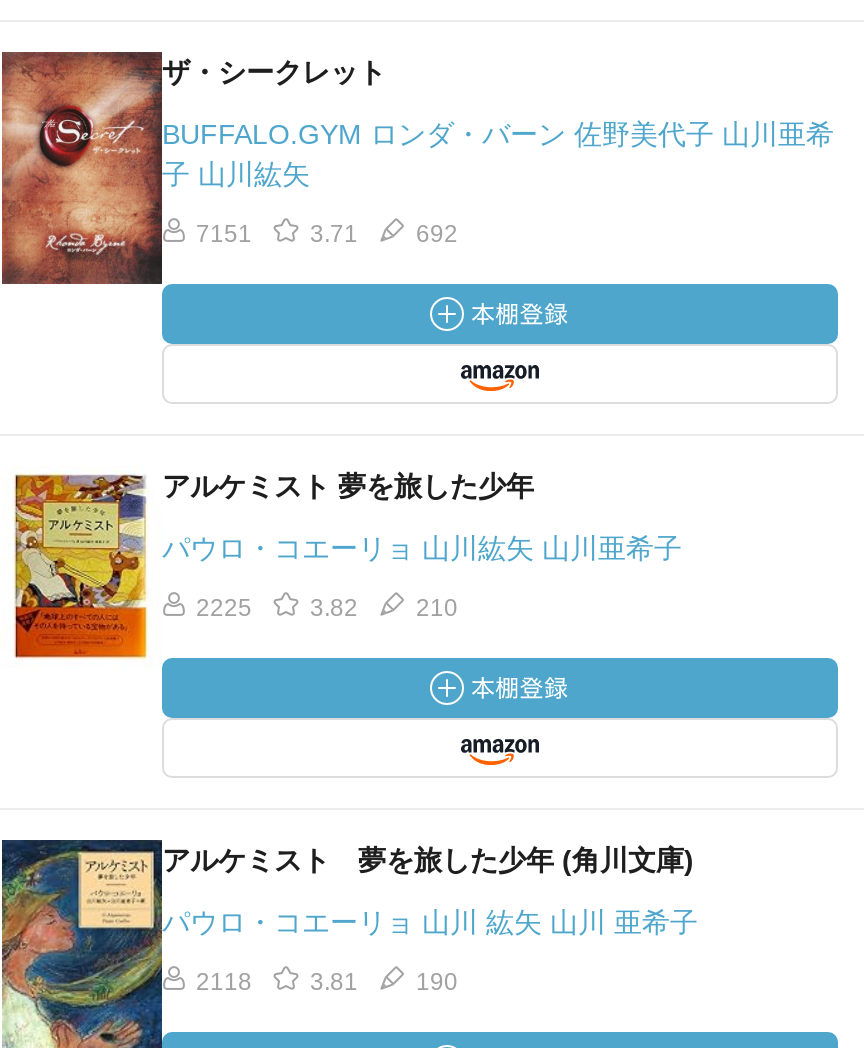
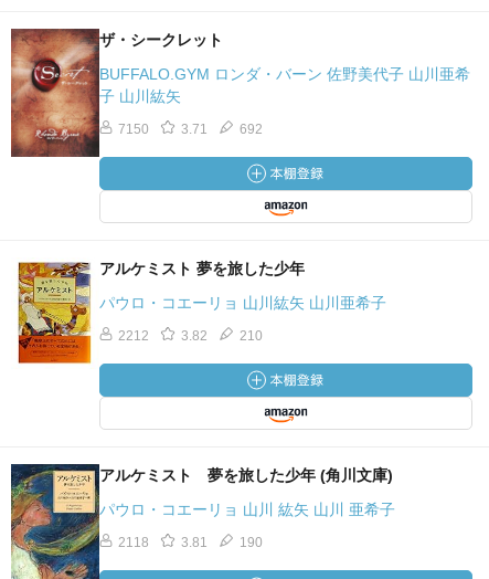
- 7151
+ 7150

- 2225
+ 2212
